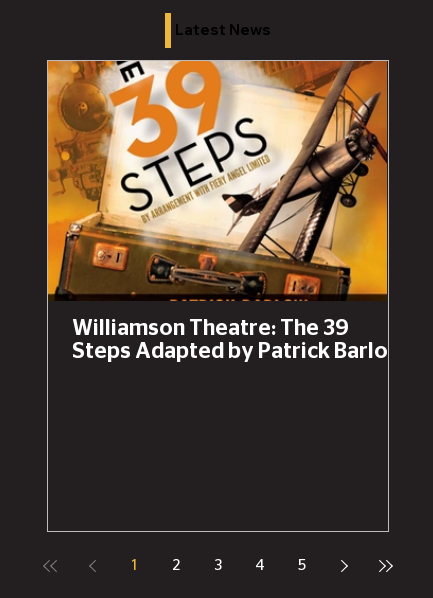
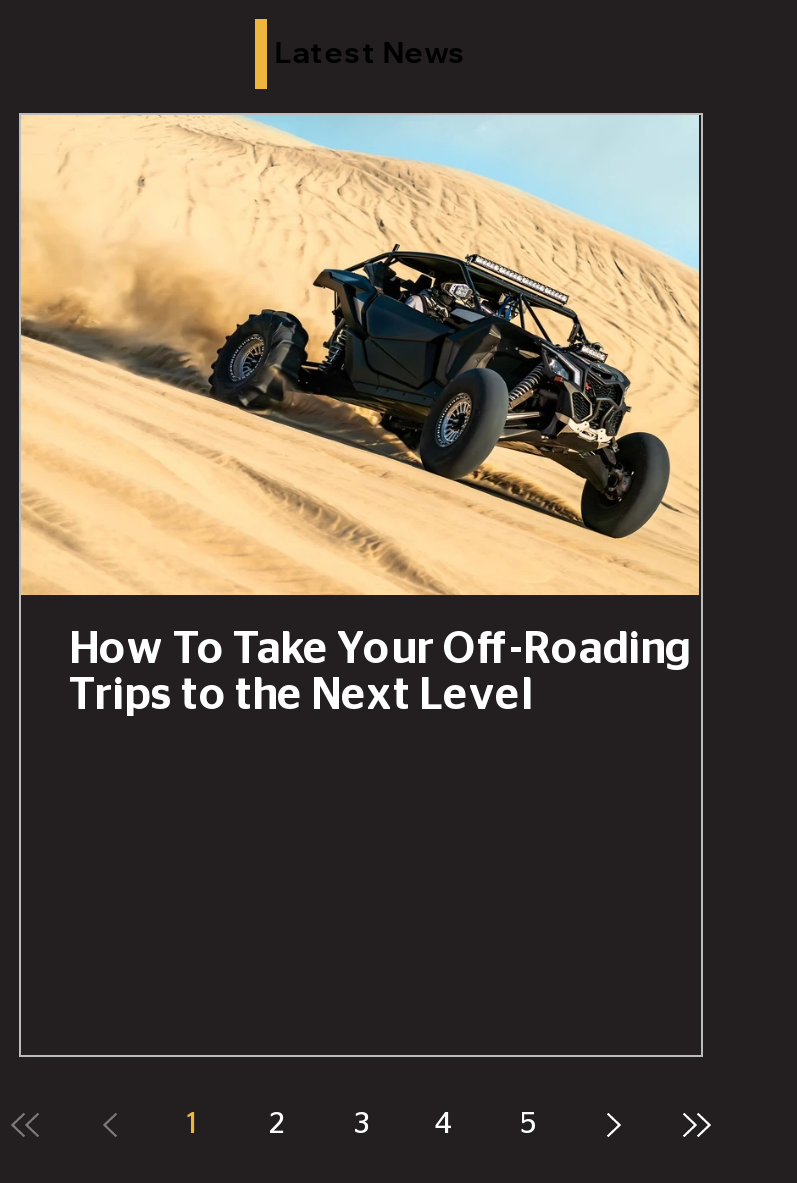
- [image]
- Williamson Theatre: The 39
- Steps Adapted by Patrick Barlow
+ [image]
+ How To Take Your Off-Roading
+ Trips to the Next Level
